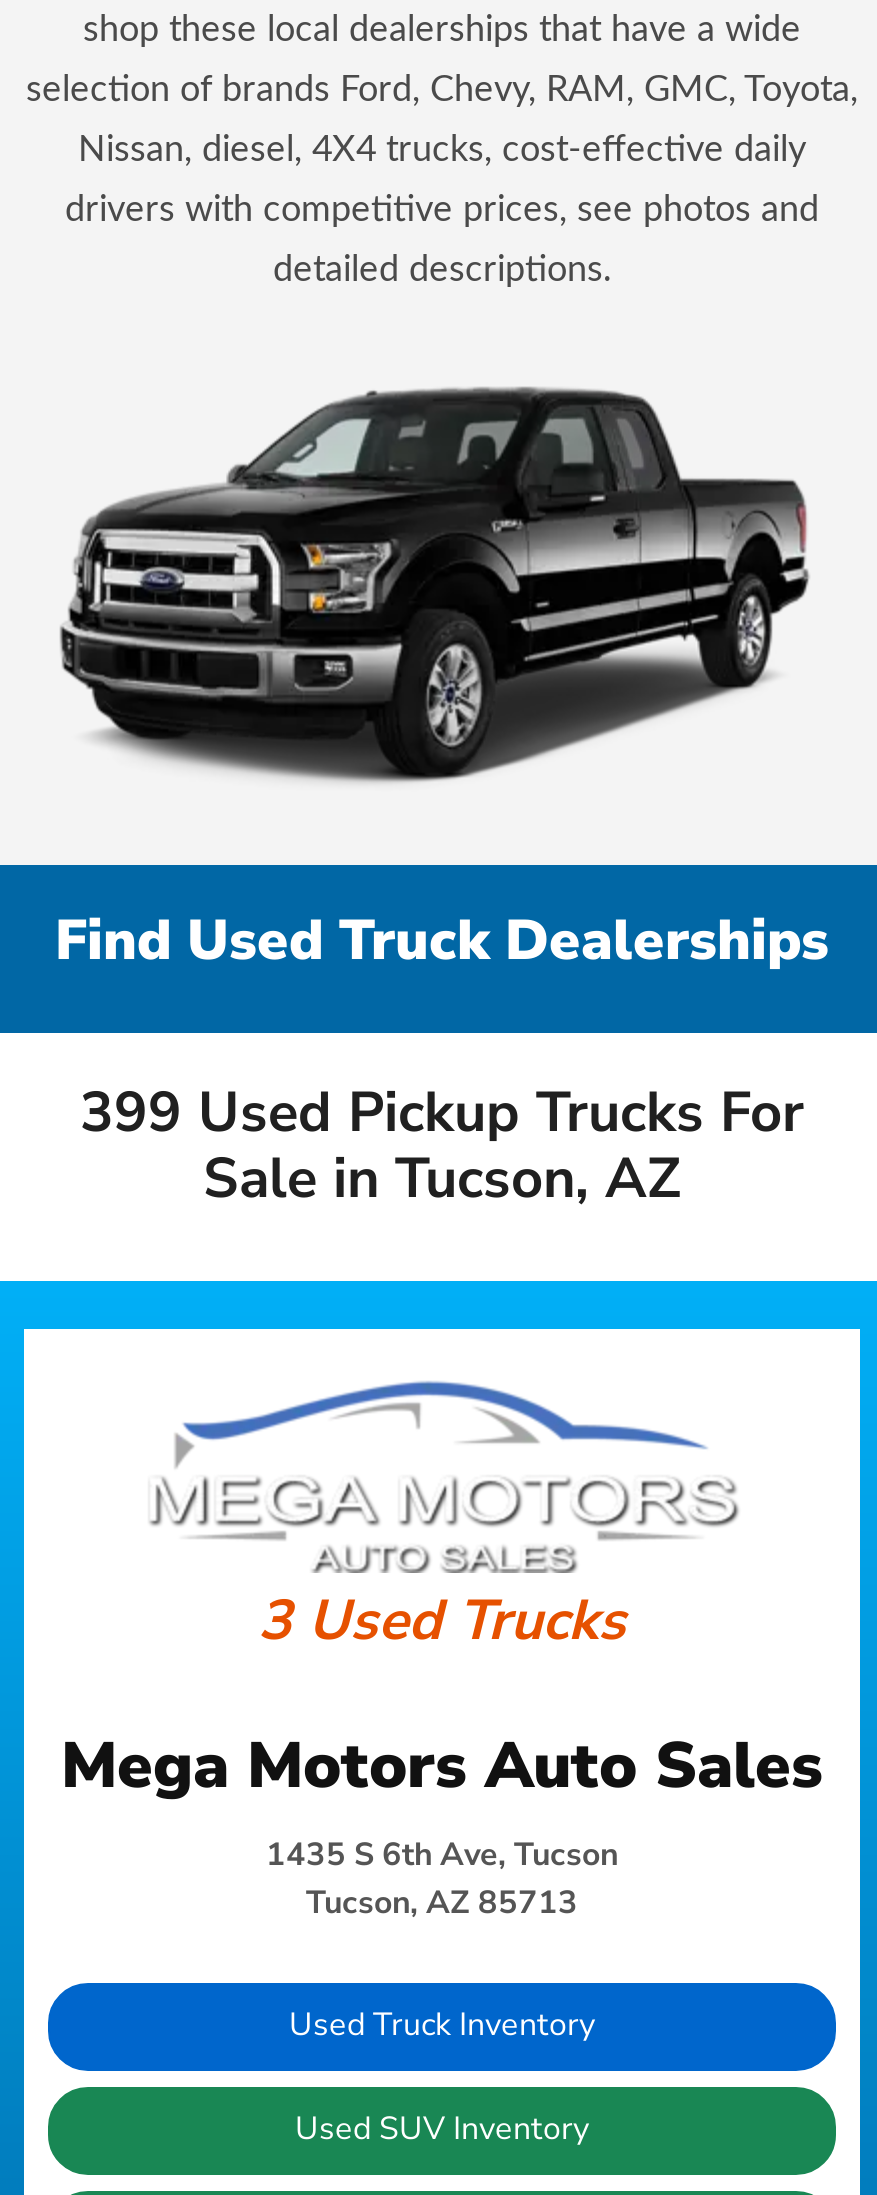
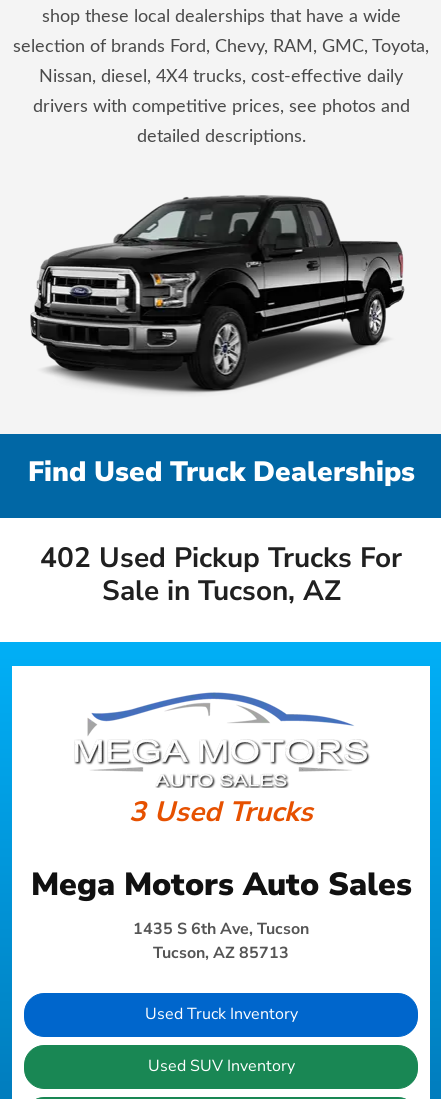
- 399 Used Pickup Trucks For
+ 402 Used Pickup Trucks For
